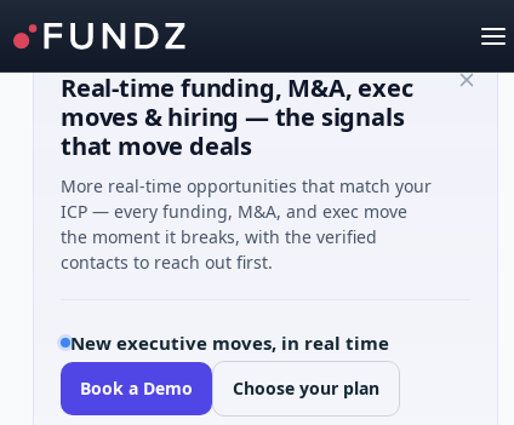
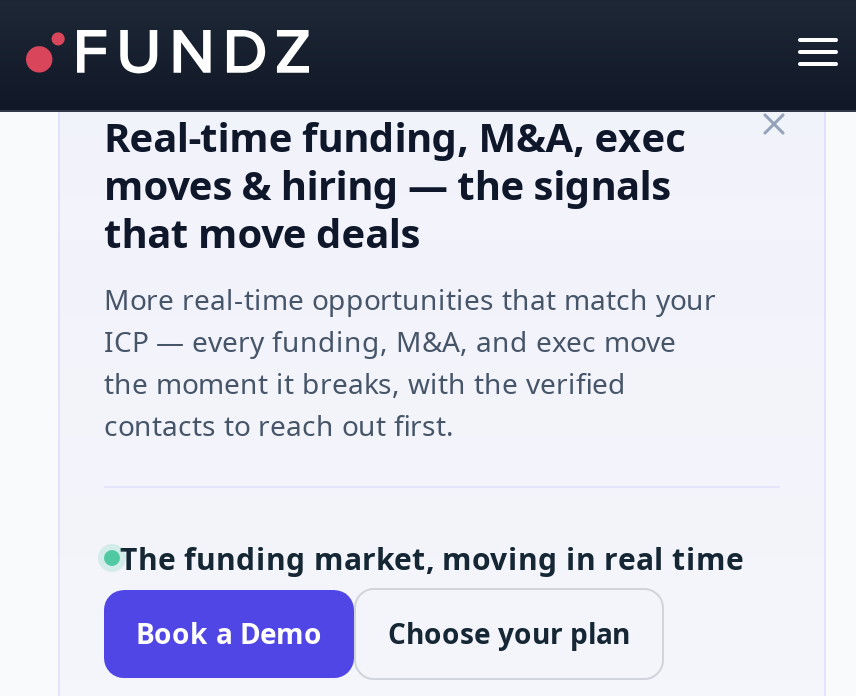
- New executive moves, in real time
+ The funding market, moving in real time
